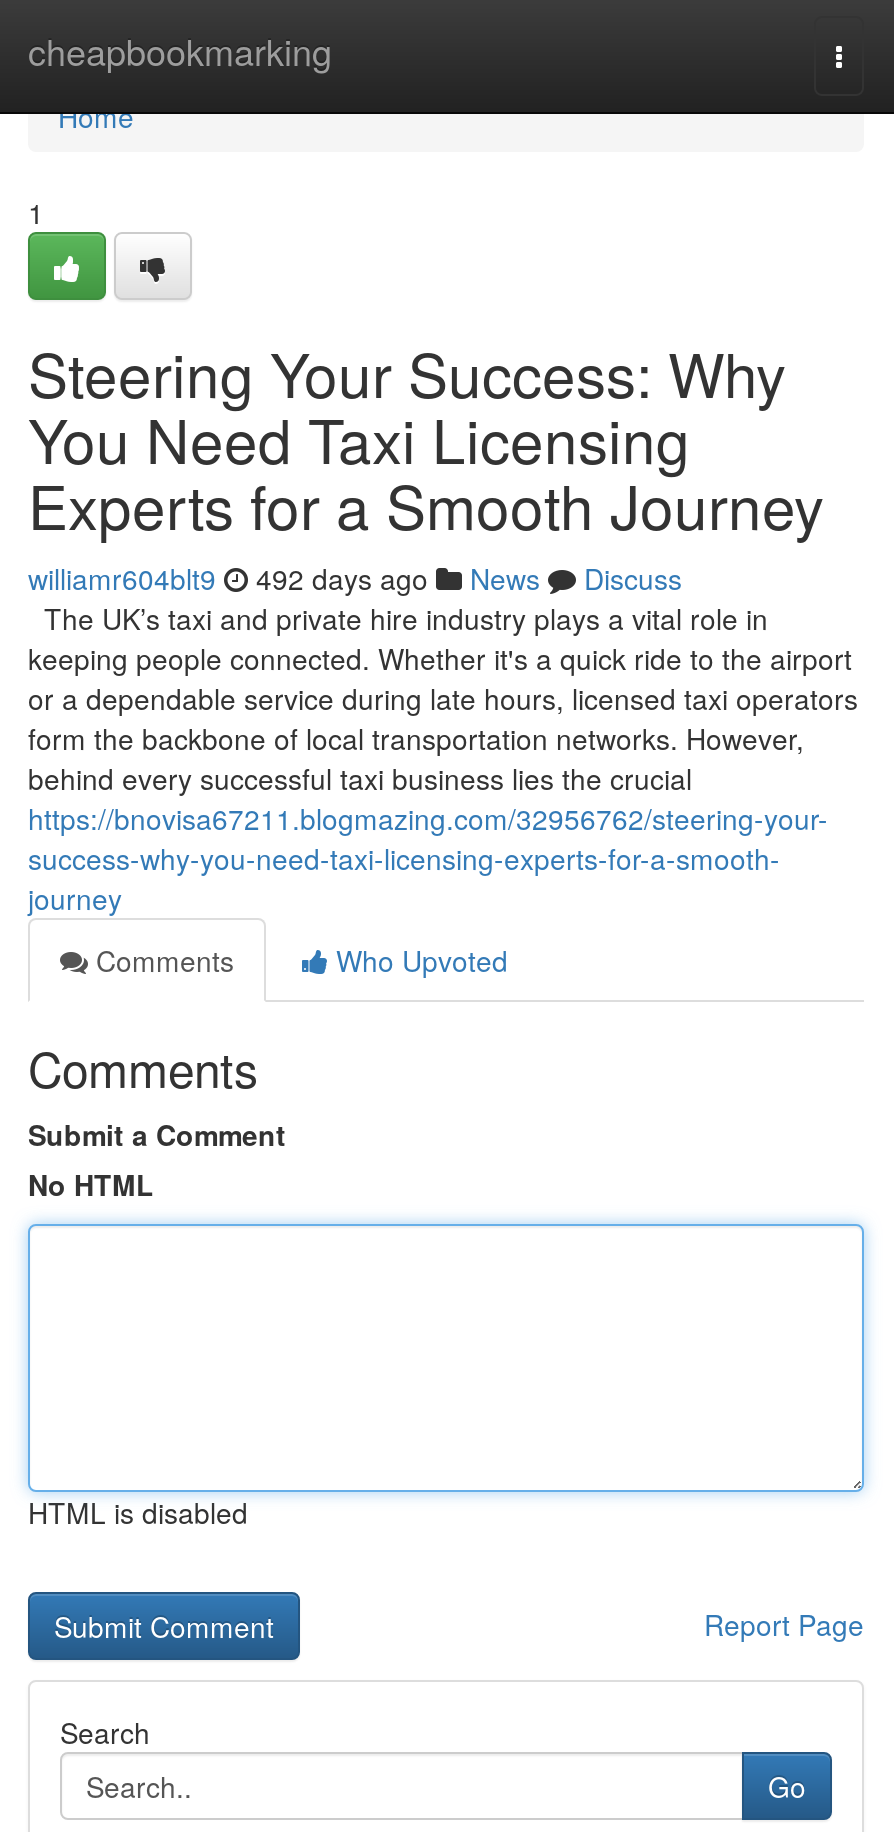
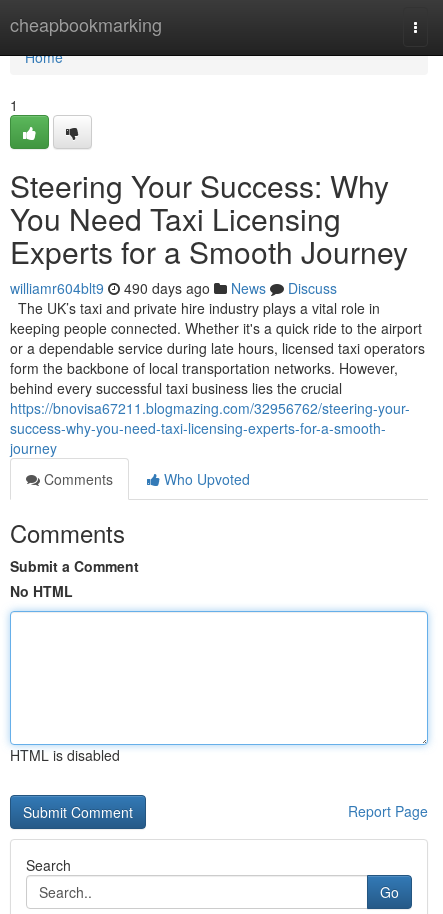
- williamr604blt9 492 days ago News Discuss
+ williamr604blt9 490 days ago News Discuss
